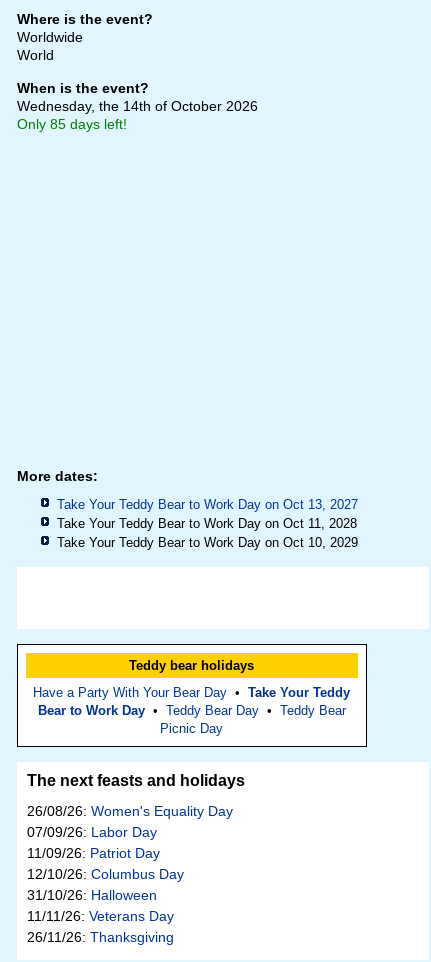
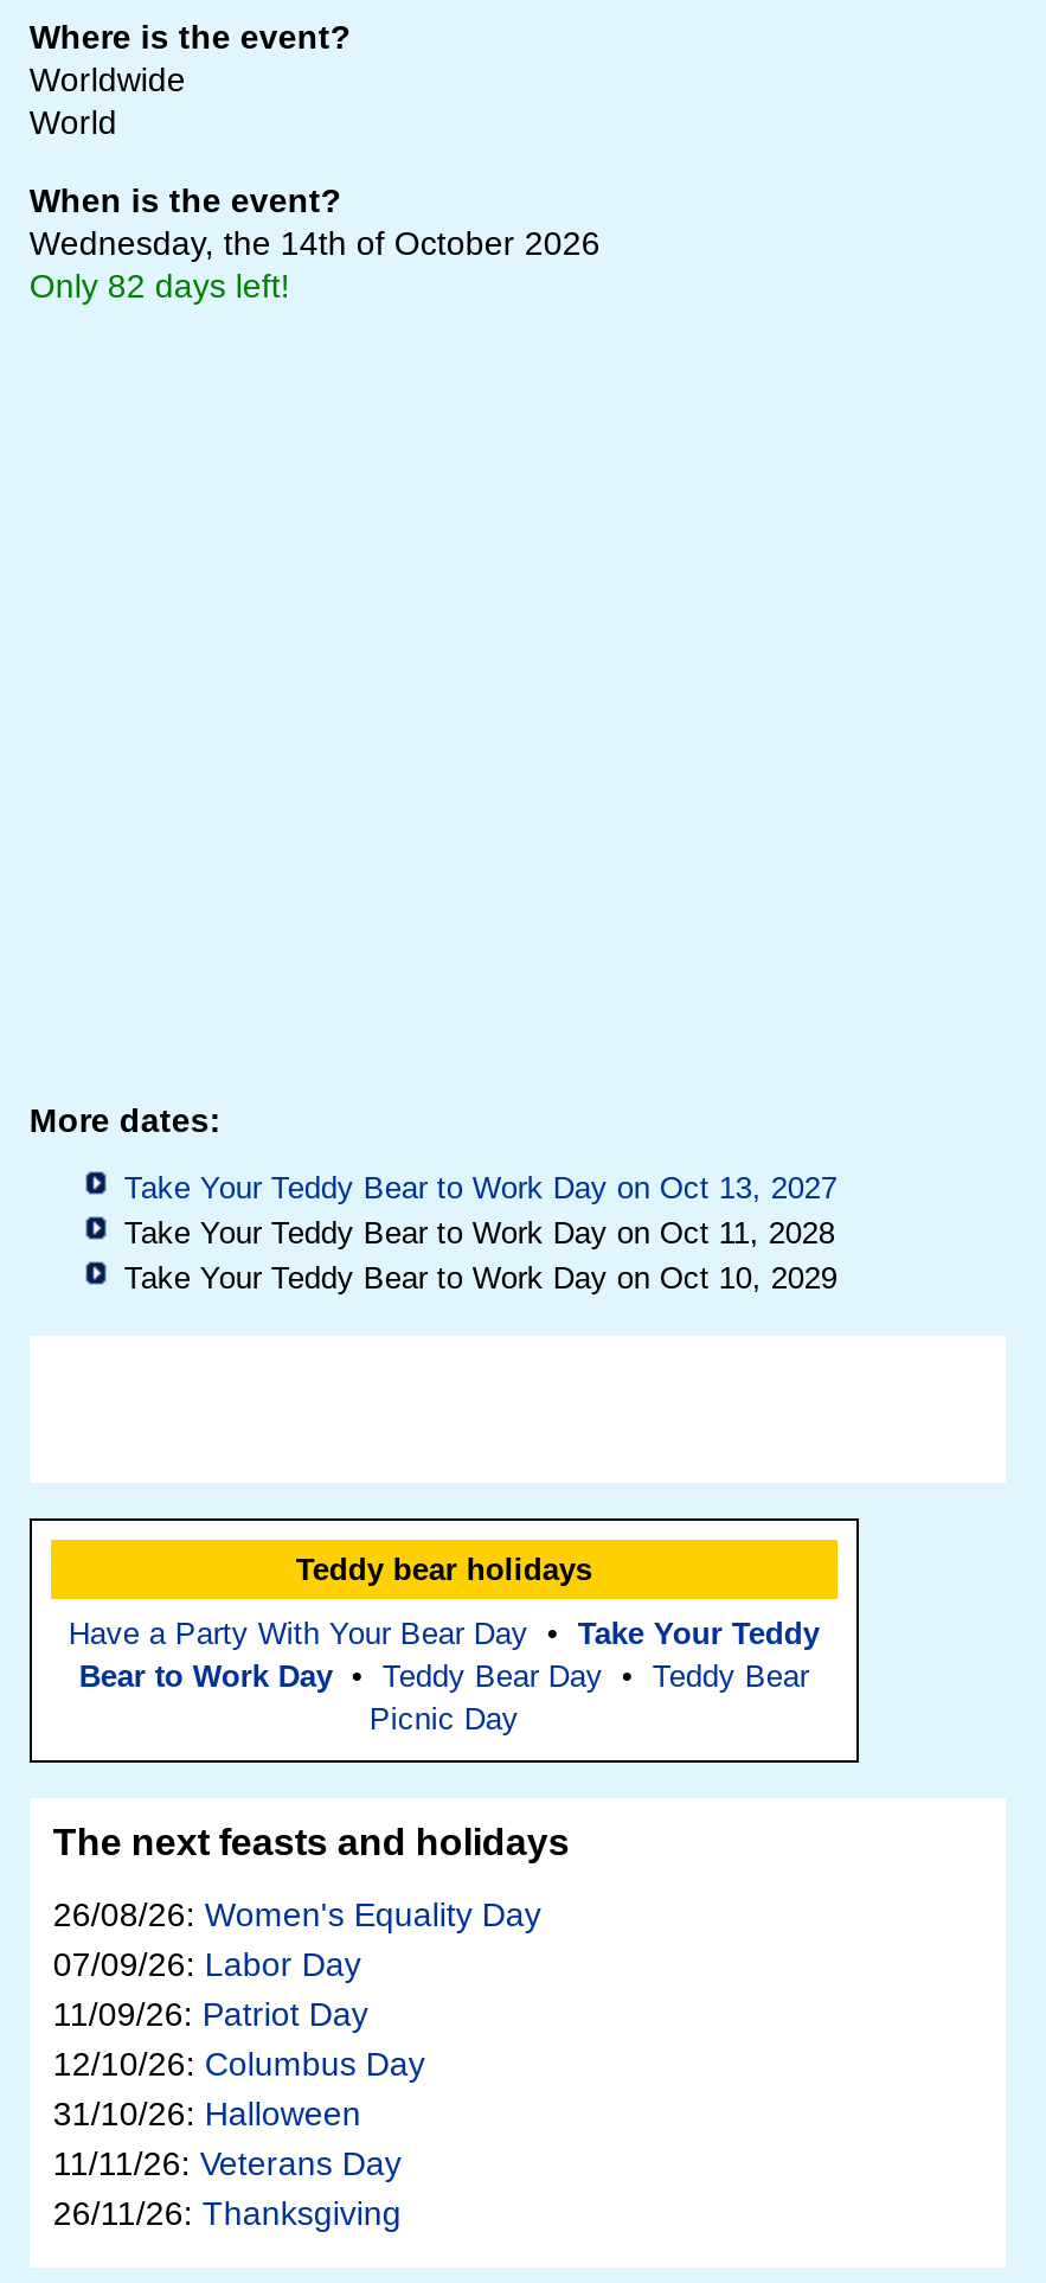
- Only 85 days left!
+ Only 82 days left!
